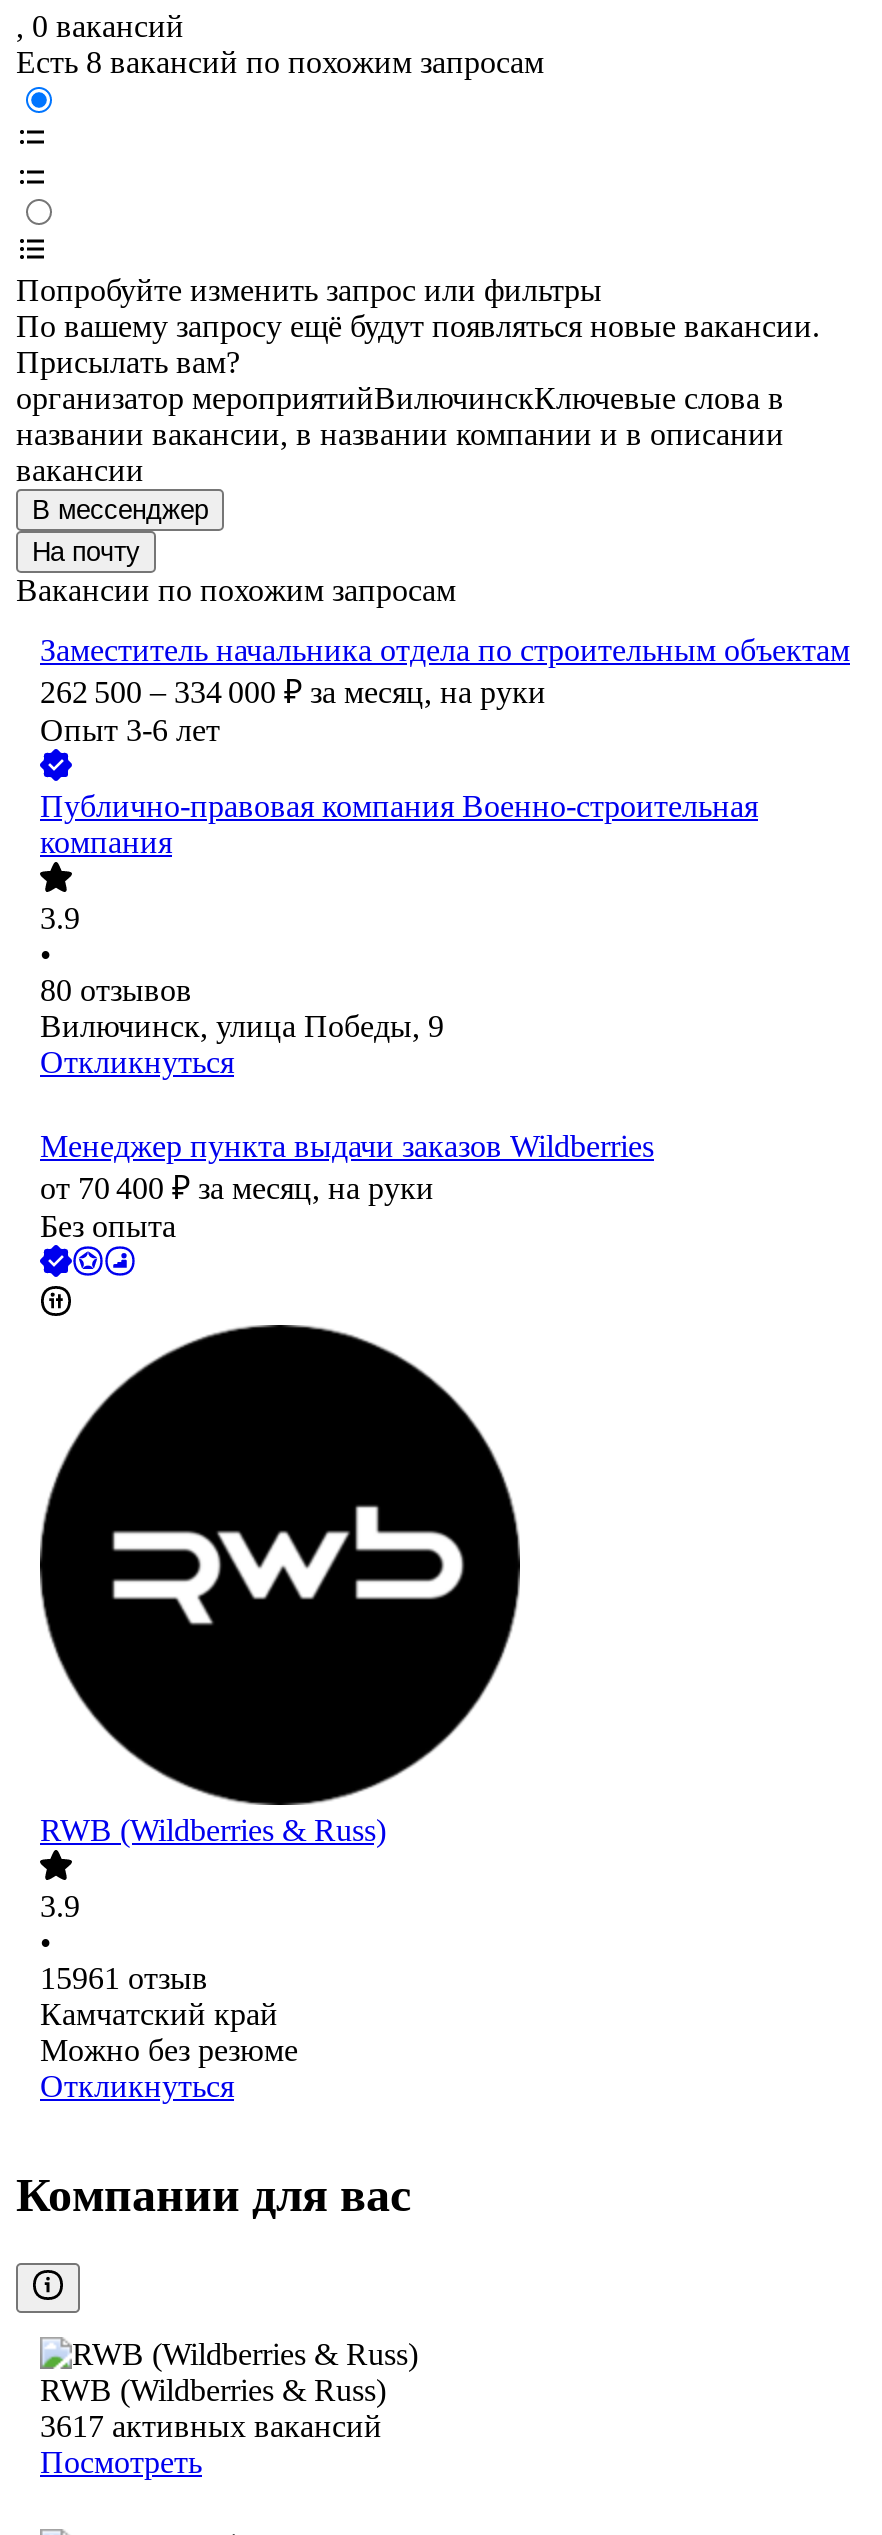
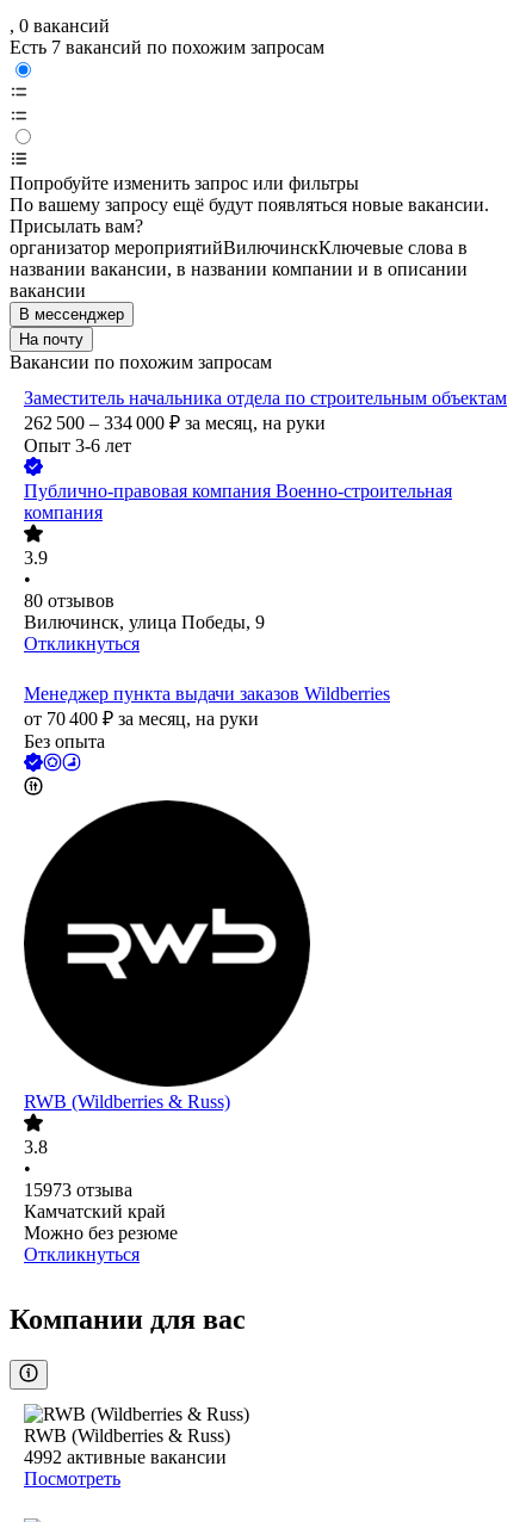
- Есть 8 вакансий по похожим запросам
+ Есть 7 вакансий по похожим запросам

- 3.9
+ 3.8

- 15961 отзыв
+ 15973 отзыва

- 3617 активных вакансий
+ 4992 активные вакансии
